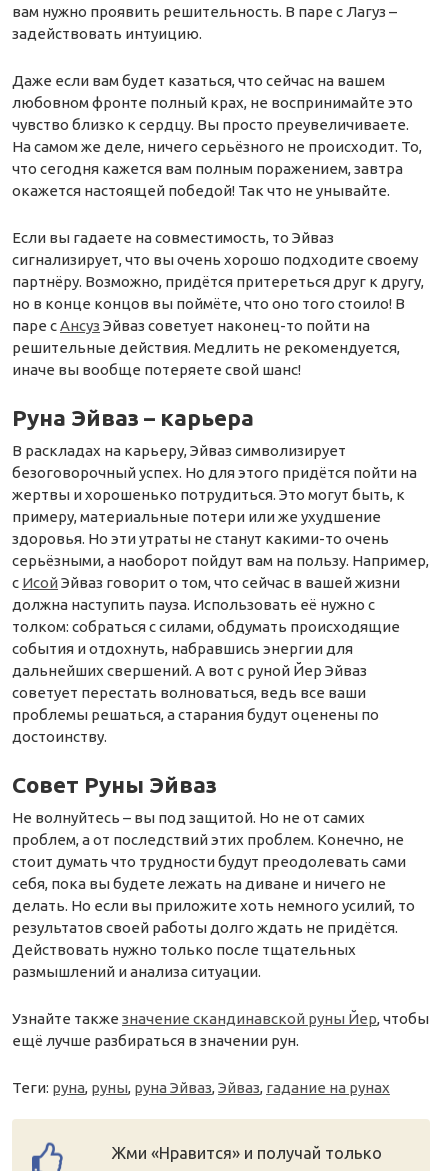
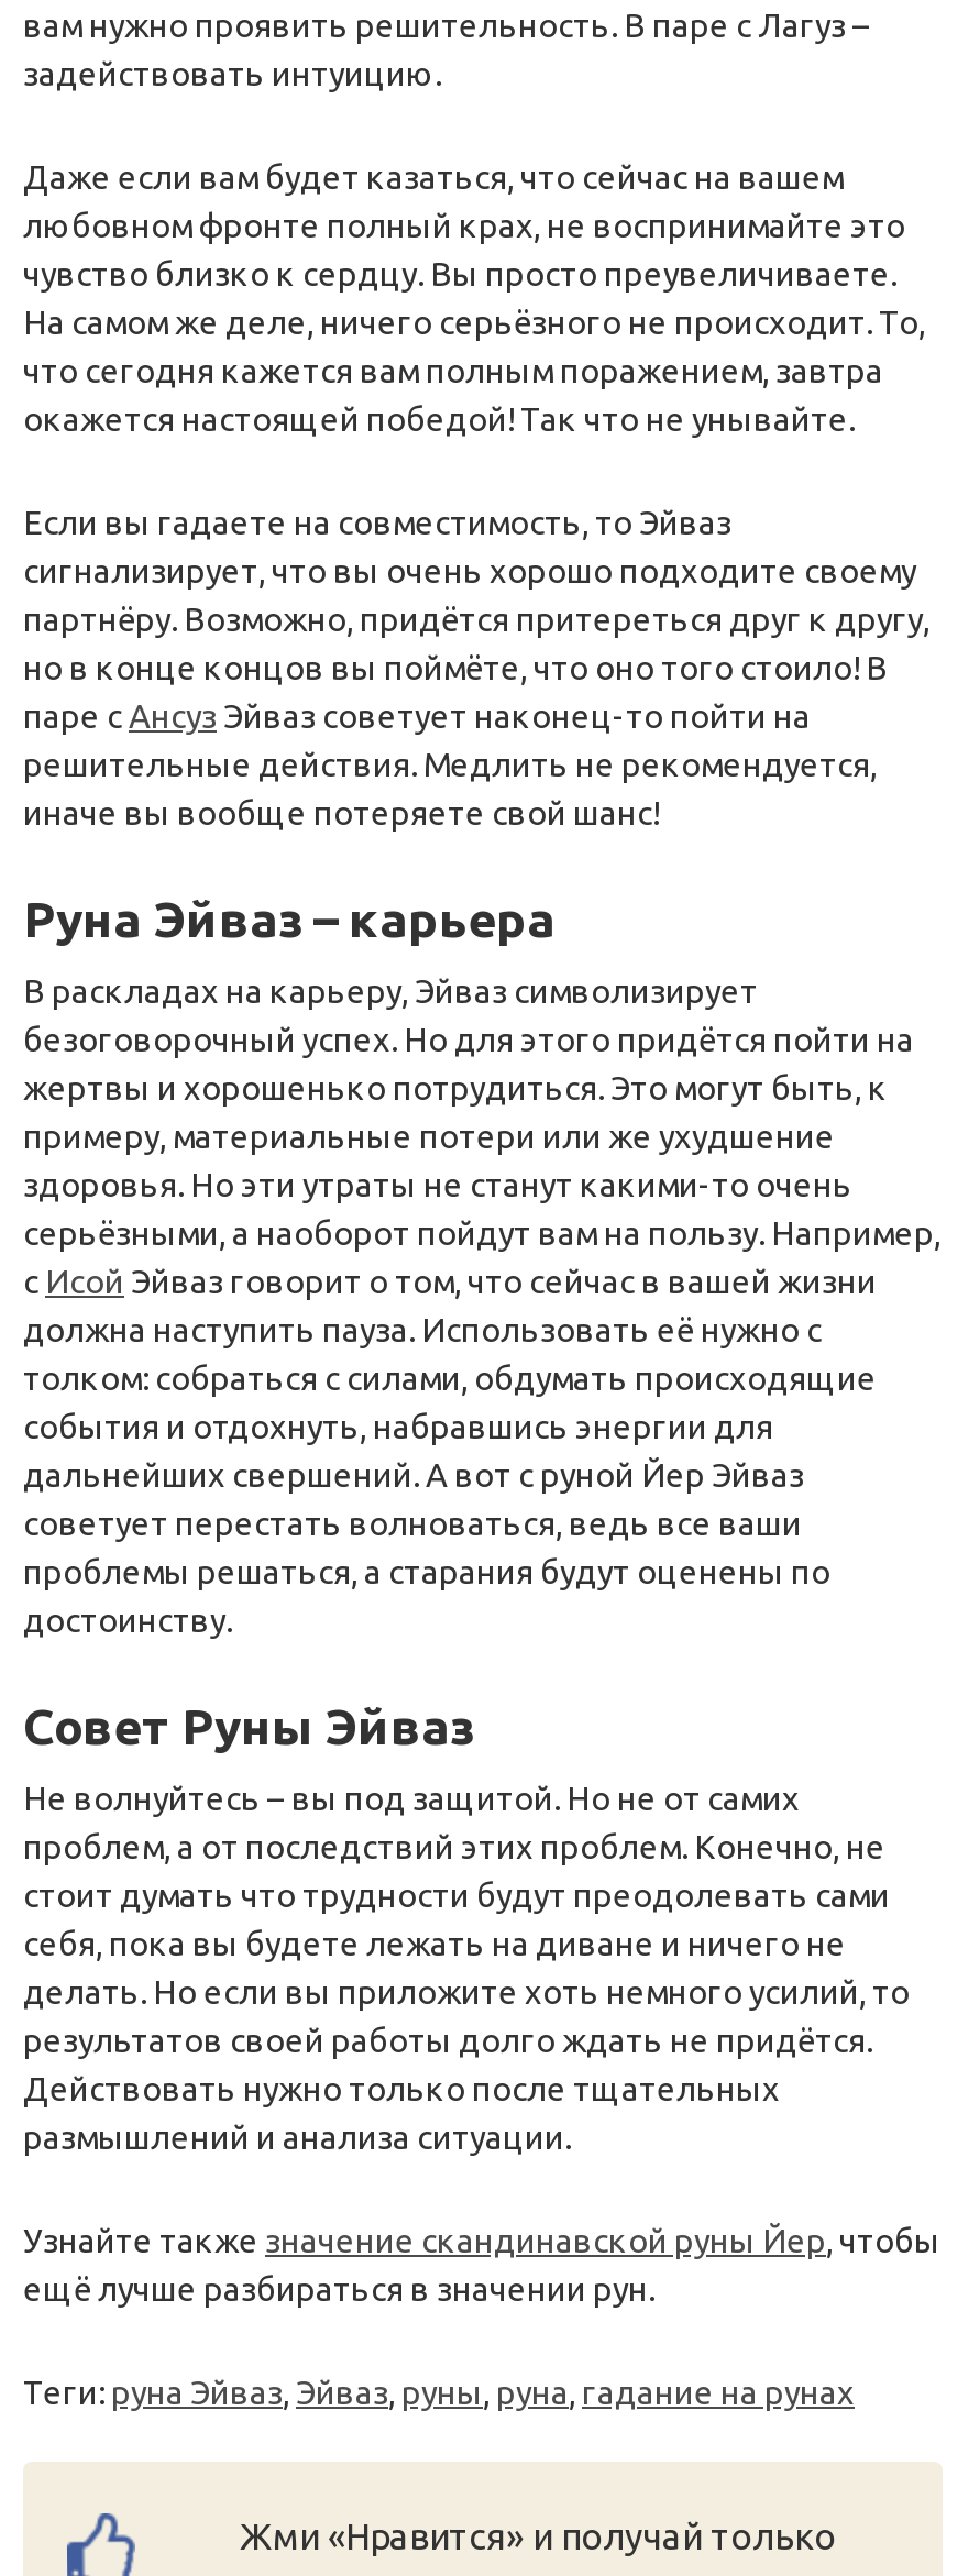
- Теги: руна, руны, руна Эйваз, Эйваз, гадание на рунах
+ Теги: руна Эйваз, Эйваз, руны, руна, гадание на рунах
